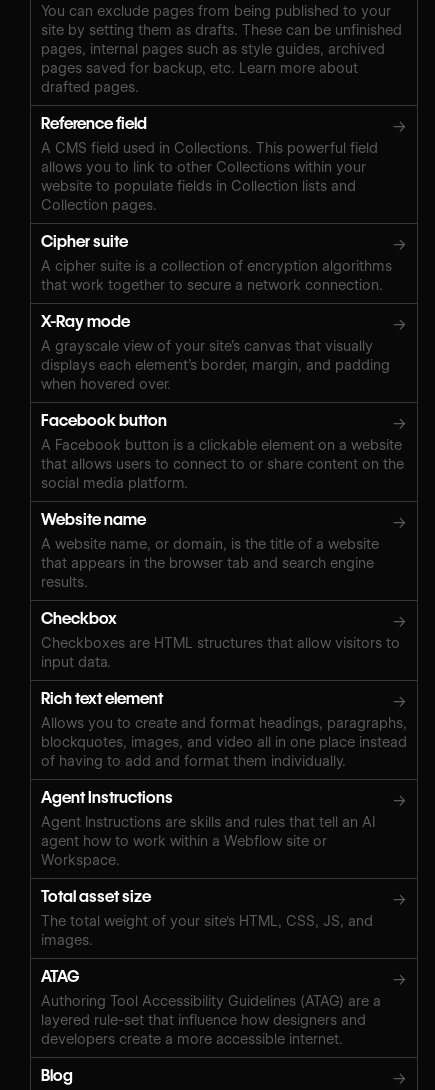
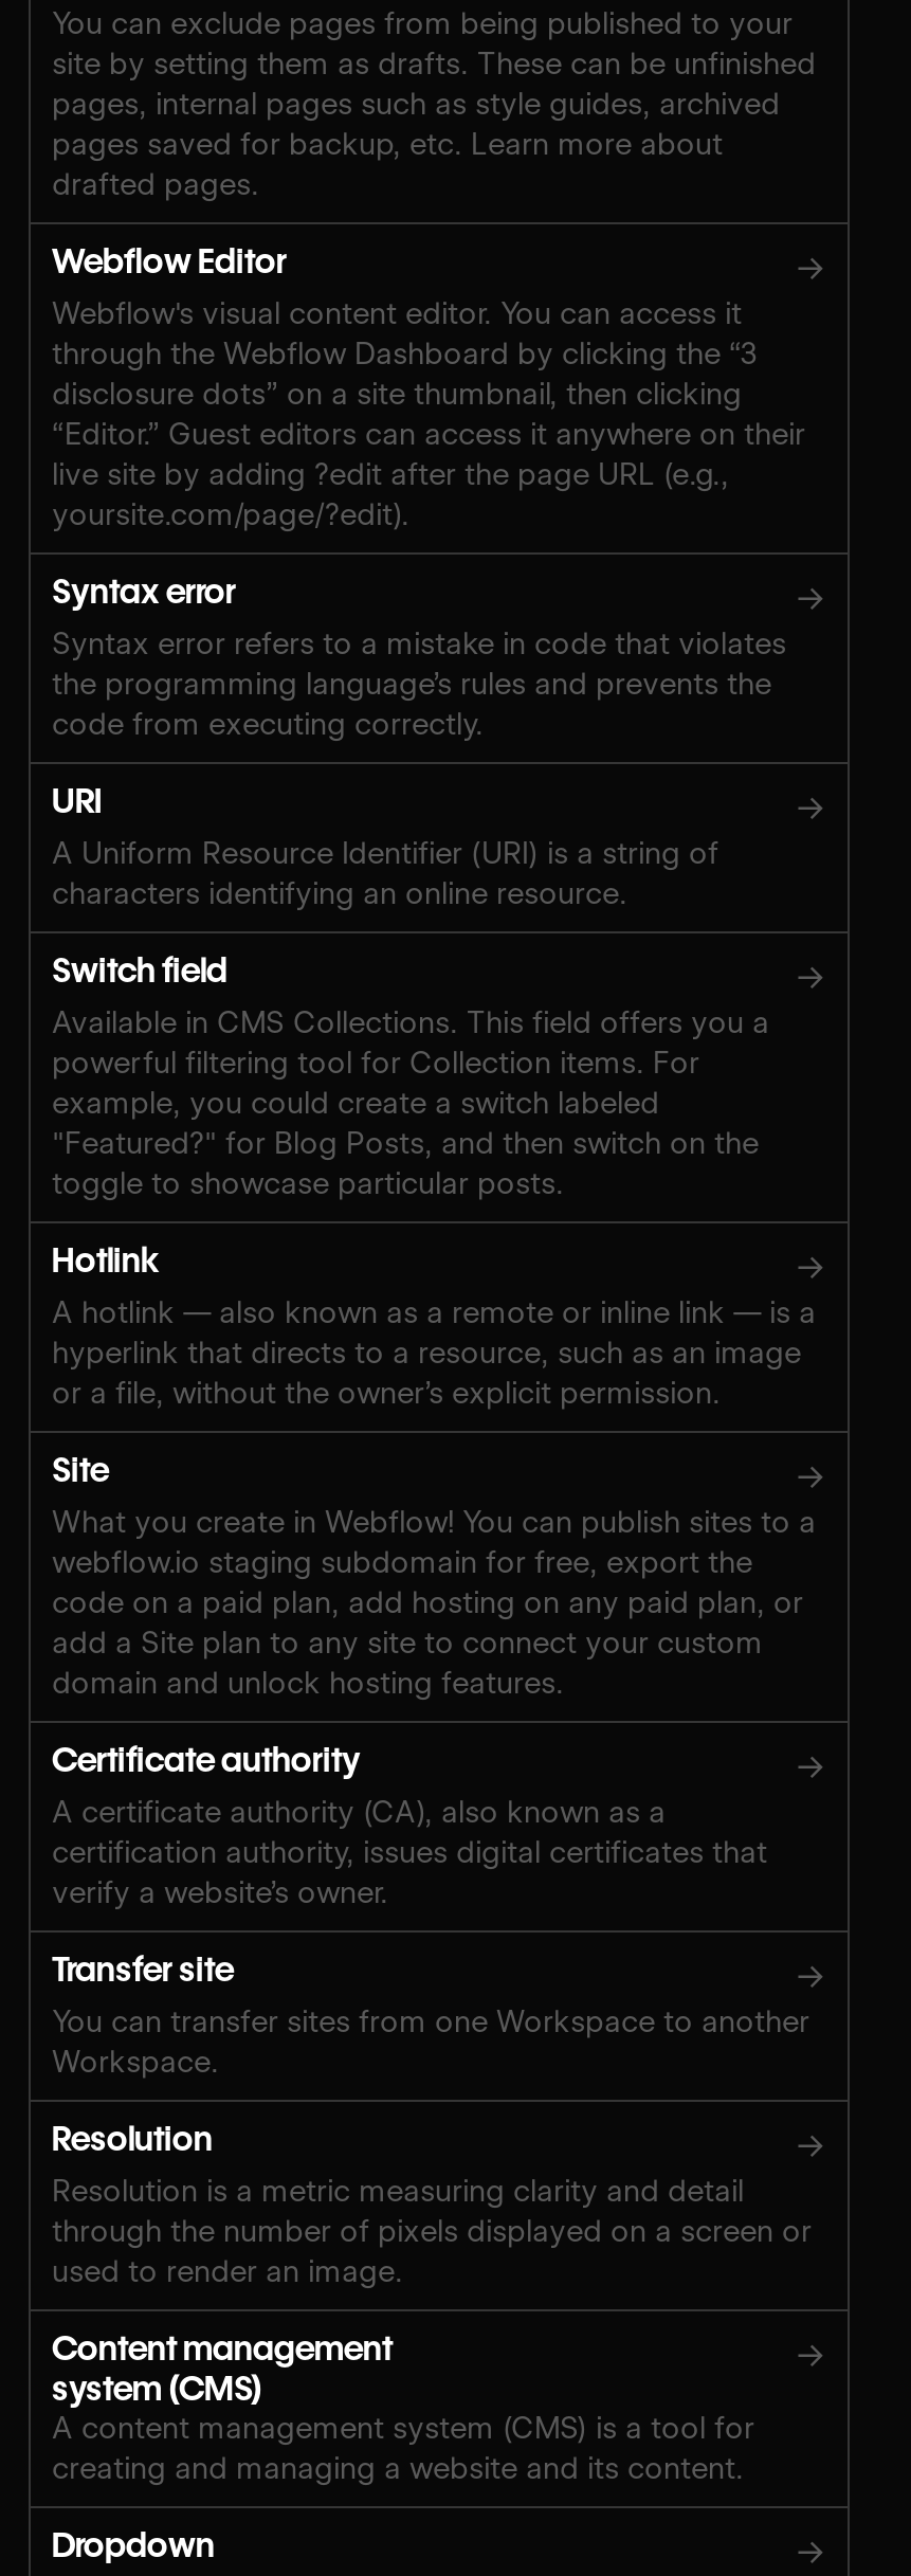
- Reference field
+ Webflow Editor

- A CMS field used in Collections. This powerful field
- allows you to link to other Collections within your
- website to populate fields in Collection lists and
- Collection pages.
+ Webflow's visual content editor. You can access it
+ through the Webflow Dashboard by clicking the “3
+ disclosure dots” on a site thumbnail, then clicking
+ “Editor.” Guest editors can access it anywhere on their
+ live site by adding ?edit after the page URL (e.g.,
+ yoursite.com/page/?edit).

- Cipher suite
+ Syntax error

- A cipher suite is a collection of encryption algorithms
- that work together to secure a network connection.
+ Syntax error refers to a mistake in code that violates
+ the programming language’s rules and prevents the
+ code from executing correctly.

- X-Ray mode
+ URI

- A grayscale view of your site’s canvas that visually
- displays each element’s border, margin, and padding
- when hovered over.
+ A Uniform Resource Identifier (URI) is a string of
+ characters identifying an online resource.

- Facebook button
+ Switch field

- A Facebook button is a clickable element on a website
- that allows users to connect to or share content on the
- social media platform.
+ Available in CMS Collections. This field offers you a
+ powerful filtering tool for Collection items. For
+ example, you could create a switch labeled
+ "Featured?" for Blog Posts, and then switch on the
+ toggle to showcase particular posts.

- Website name
+ Hotlink

- A website name, or domain, is the title of a website
- that appears in the browser tab and search engine
- results.
+ A hotlink — also known as a remote or inline link — is a
+ hyperlink that directs to a resource, such as an image
+ or a file, without the owner’s explicit permission.

- Checkbox
+ Site

- Checkboxes are HTML structures that allow visitors to
- input data.
+ What you create in Webflow! You can publish sites to a
+ webflow.io staging subdomain for free, export the
+ code on a paid plan, add hosting on any paid plan, or
+ add a Site plan to any site to connect your custom
+ domain and unlock hosting features.

- Rich text element
+ Certificate authority

- Allows you to create and format headings, paragraphs,
- blockquotes, images, and video all in one place instead
- of having to add and format them individually.
+ A certificate authority (CA), also known as a
+ certification authority, issues digital certificates that
+ verify a website’s owner.

- Agent Instructions
+ Transfer site

- Agent Instructions are skills and rules that tell an AI
- agent how to work within a Webflow site or
+ You can transfer sites from one Workspace to another

- Total asset size
+ Resolution

- The total weight of your site's HTML, CSS, JS, and
- images.
+ Resolution is a metric measuring clarity and detail
+ through the number of pixels displayed on a screen or
+ used to render an image.

- ATAG
+ Content management
+ system (CMS)

- Authoring Tool Accessibility Guidelines (ATAG) are a
- layered rule-set that influence how designers and
- developers create a more accessible internet.
+ A content management system (CMS) is a tool for
+ creating and managing a website and its content.

- Blog
+ Dropdown
